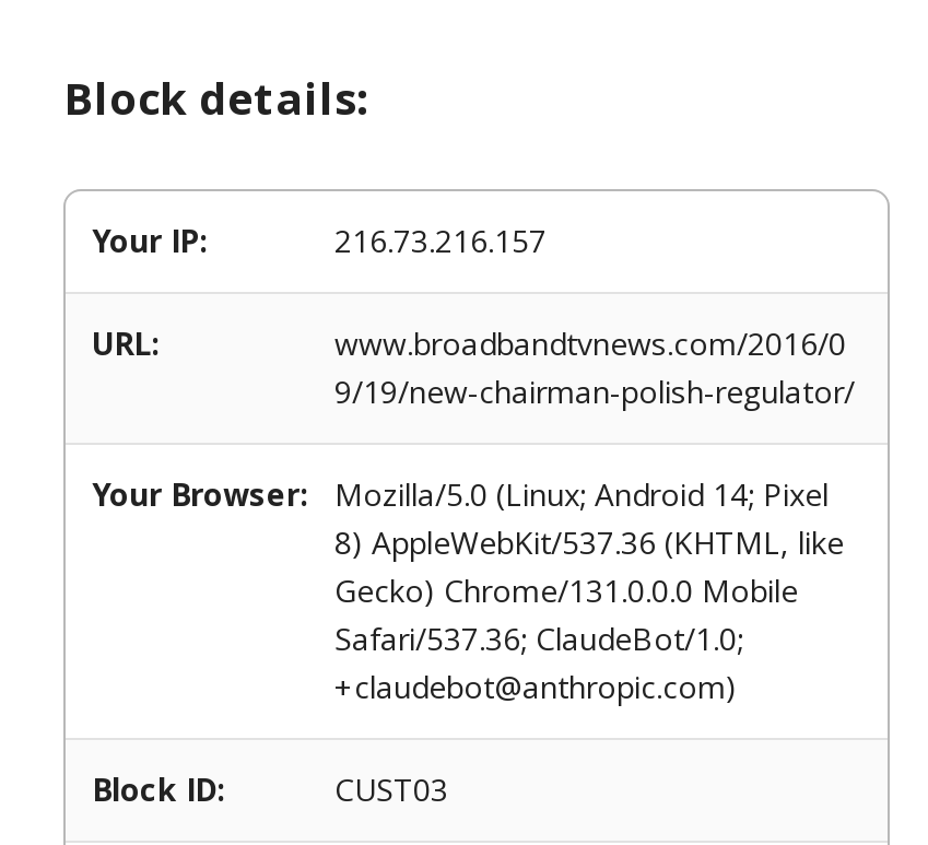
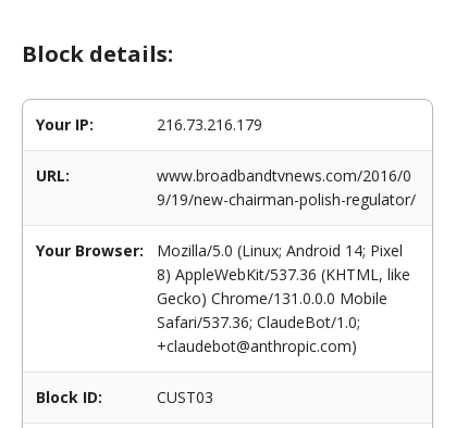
- 216.73.216.157
+ 216.73.216.179
